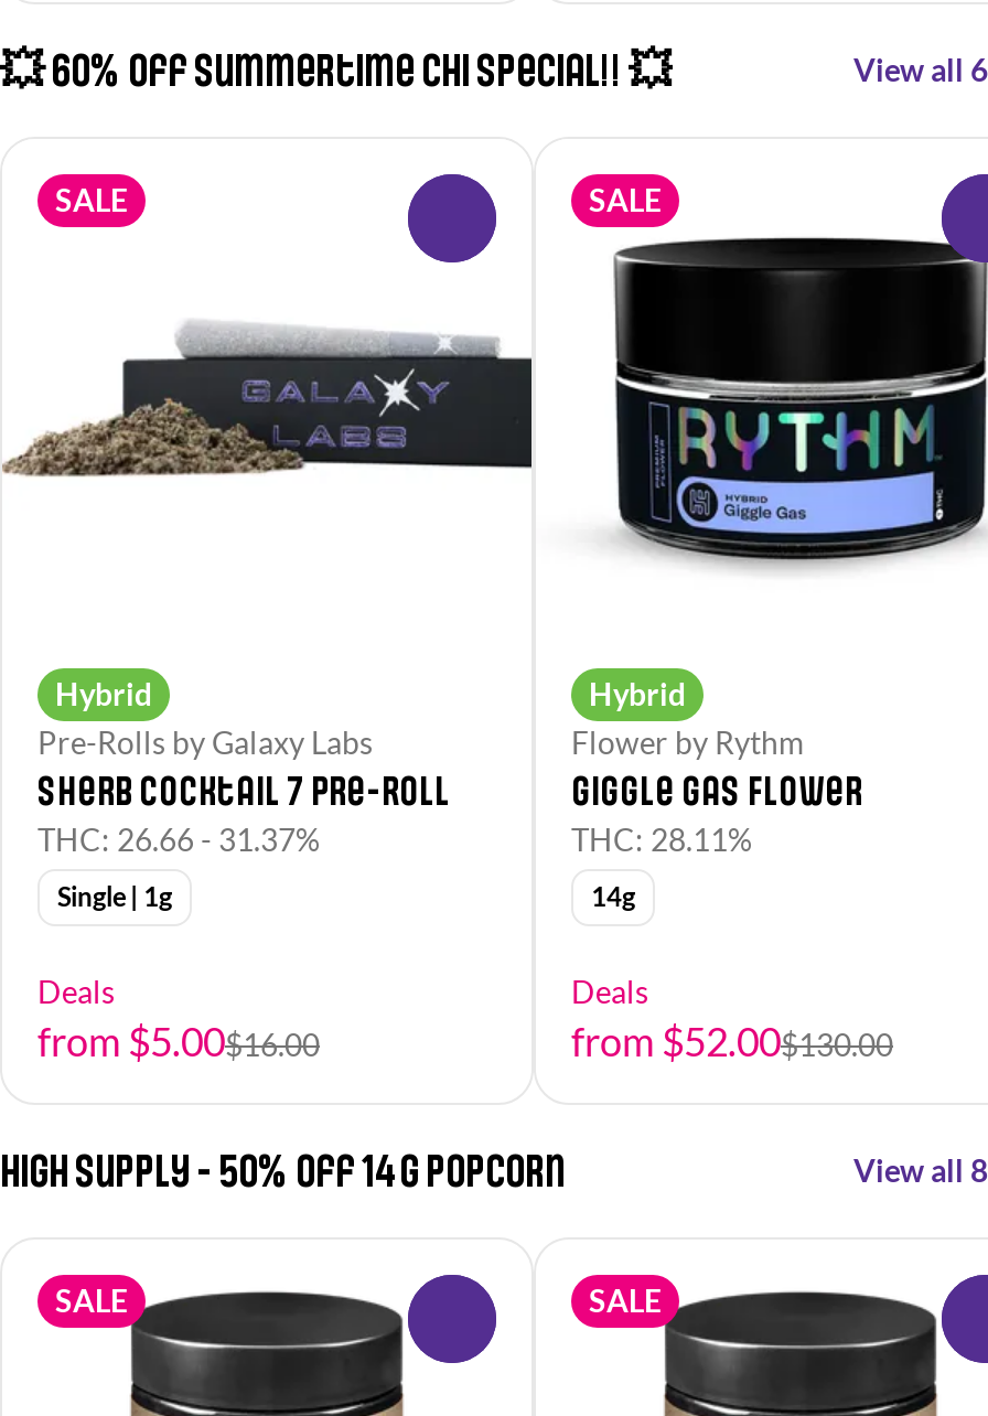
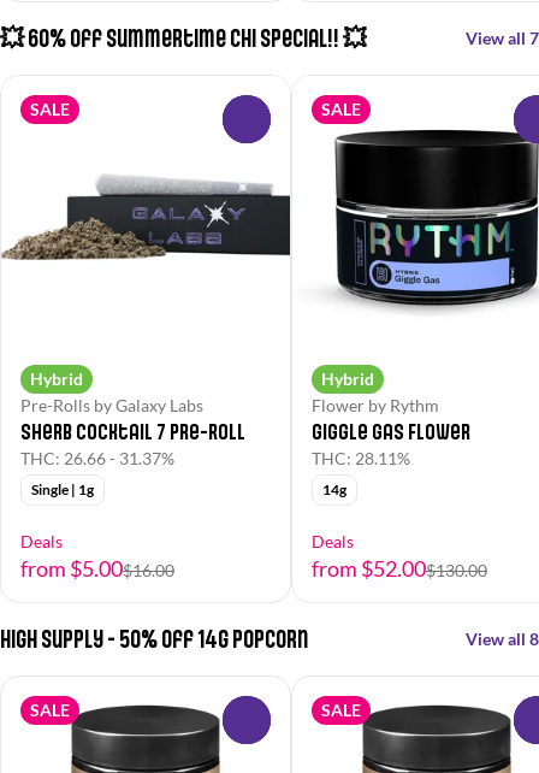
- View all 6
+ View all 7
